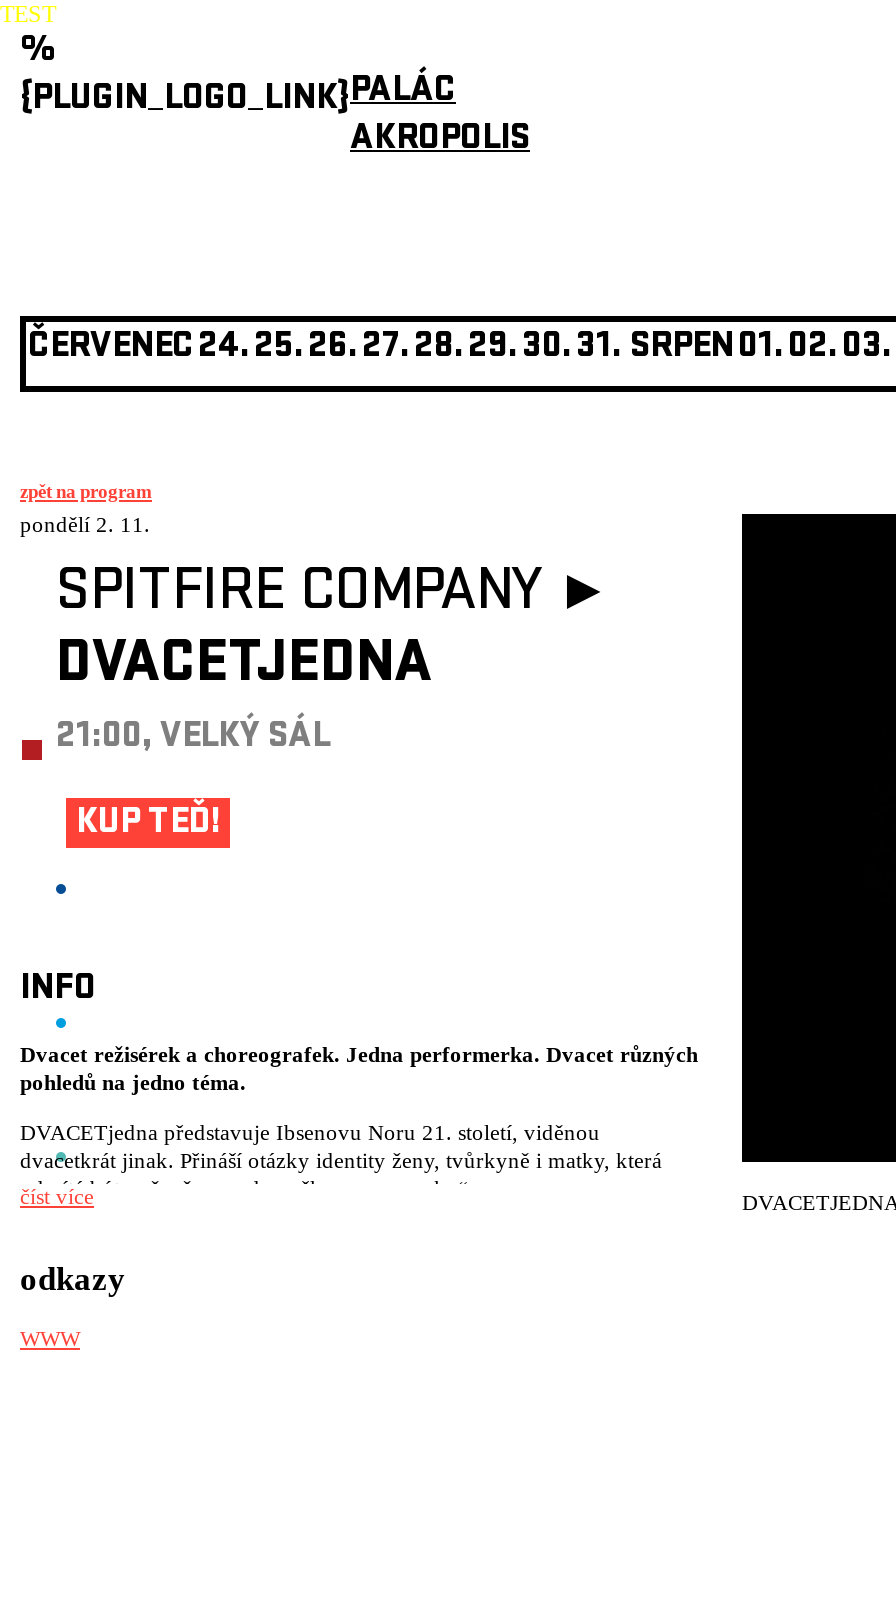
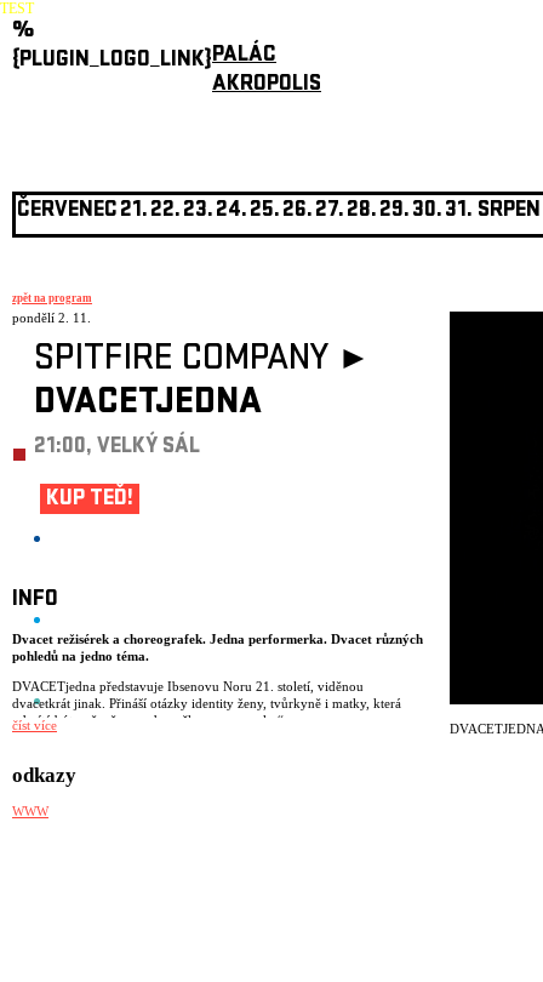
- ČERVENEC 24. 25. 26. 27. 28. 29. 30. 31. SRPEN 01. 02. 03.
+ ČERVENEC 21. 22. 23. 24. 25. 26. 27. 28. 29. 30. 31. SRPEN
